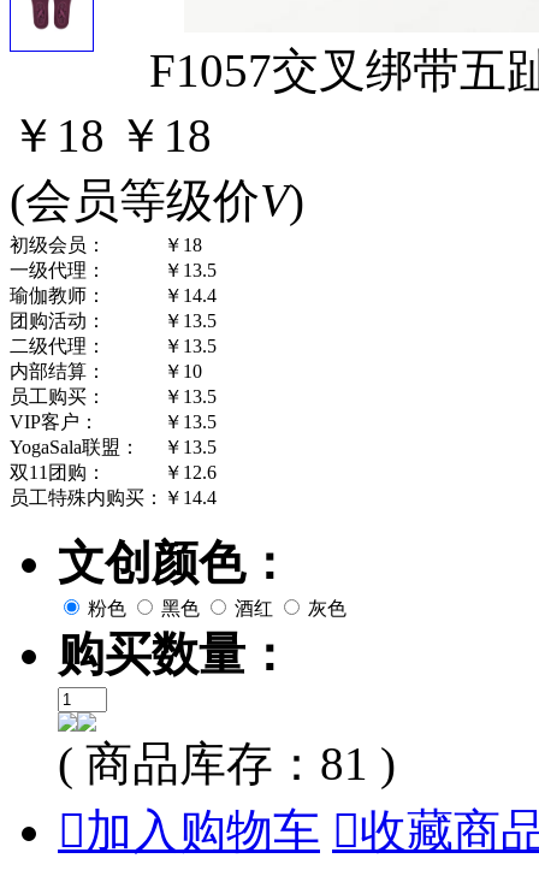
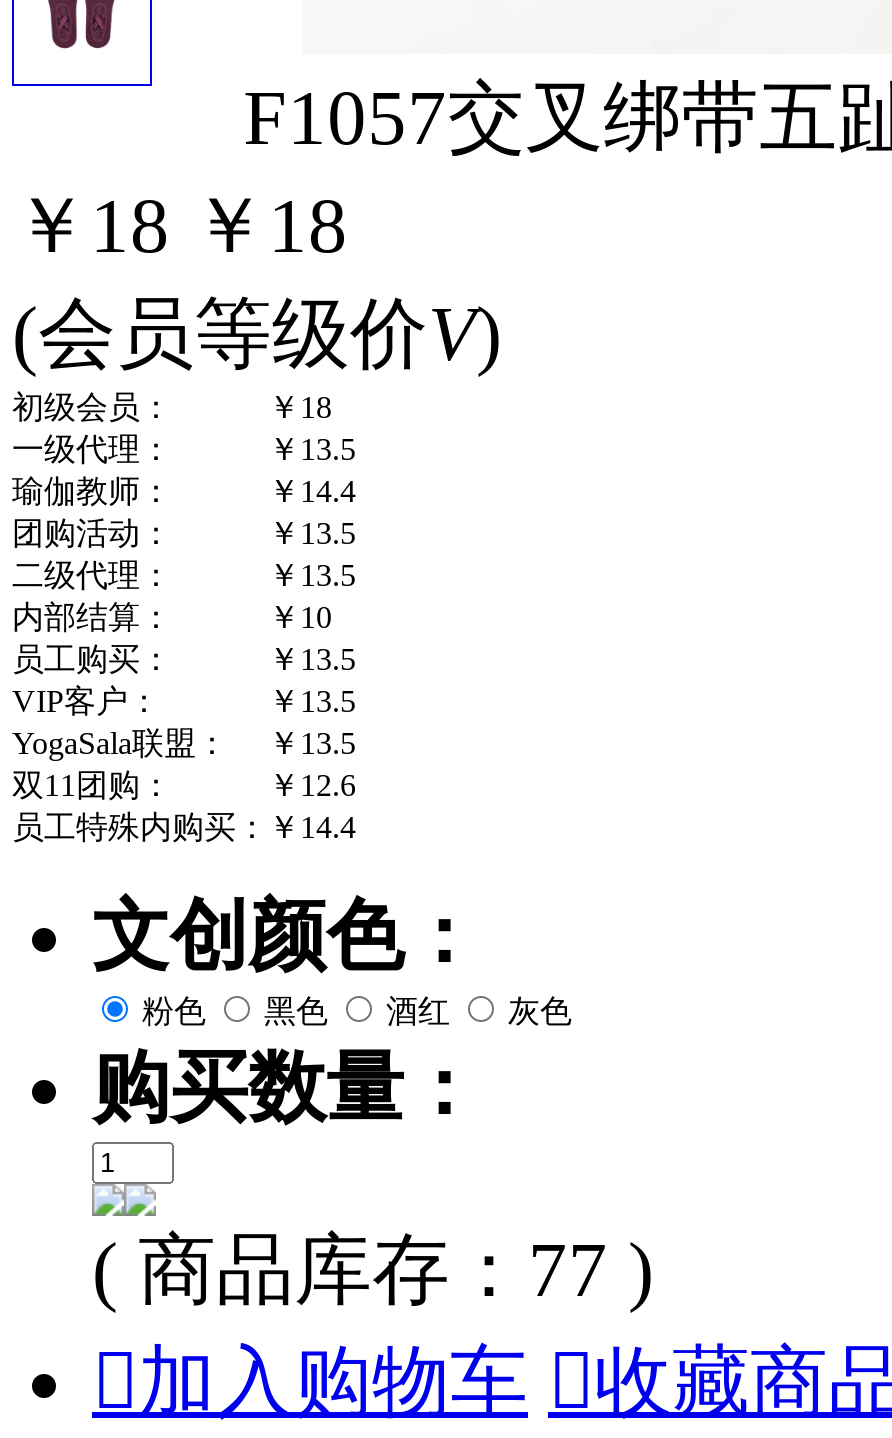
- ( 商品库存：81 )
+ ( 商品库存：77 )
